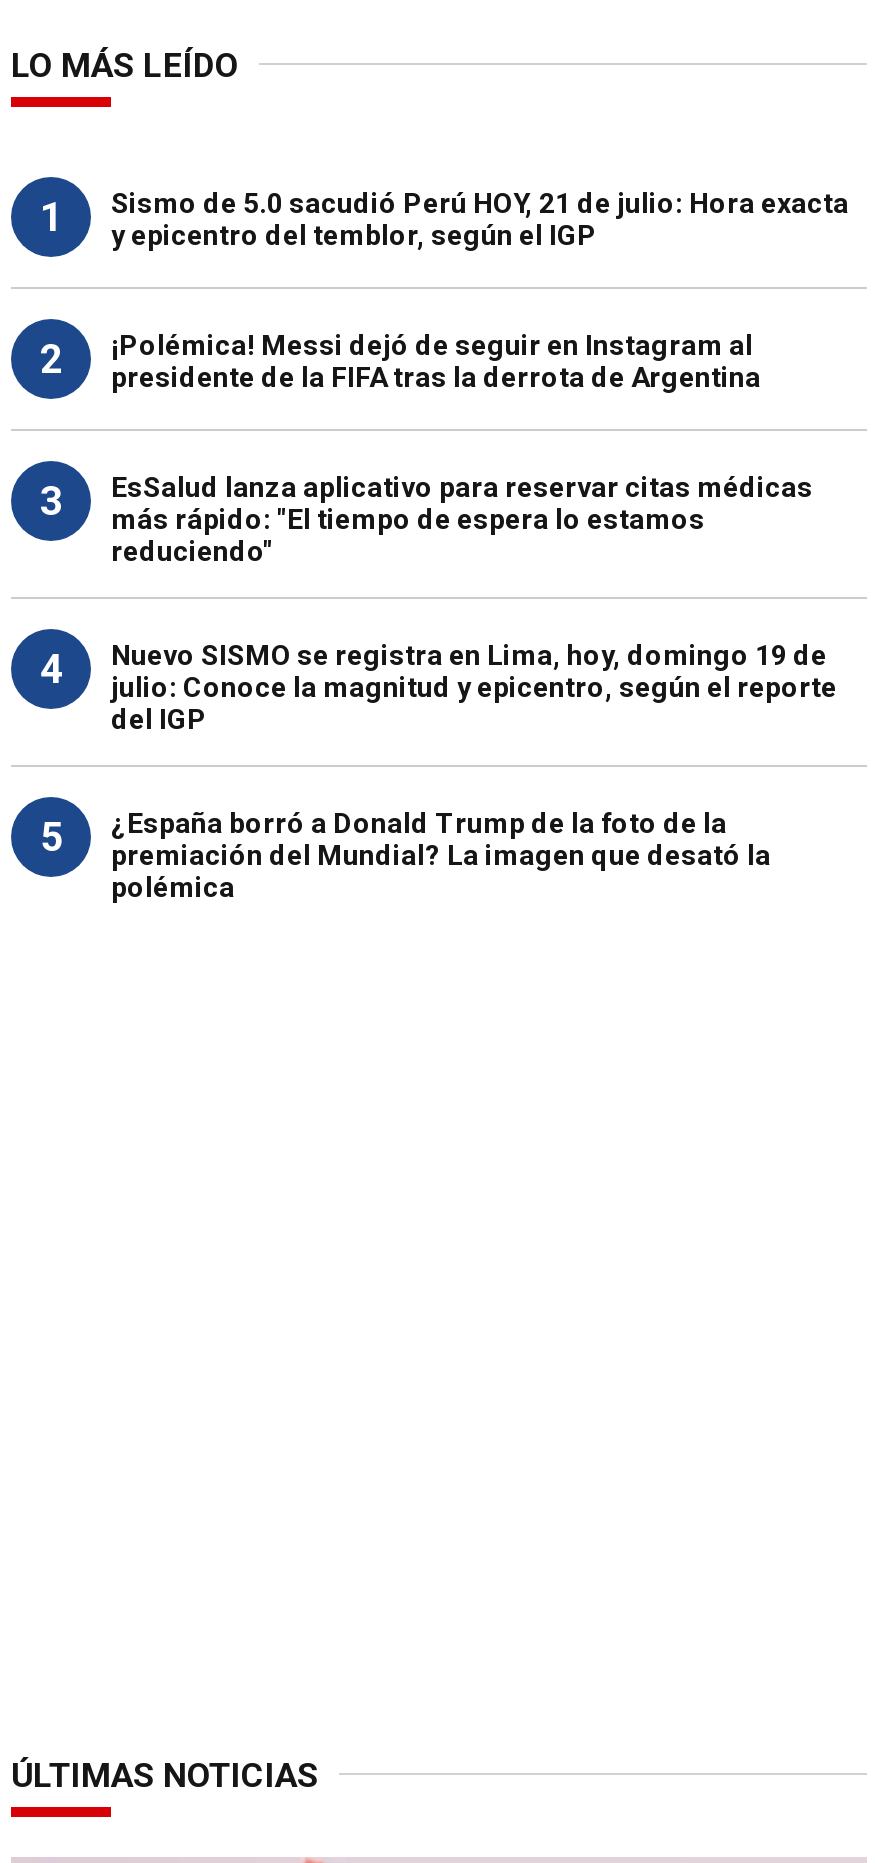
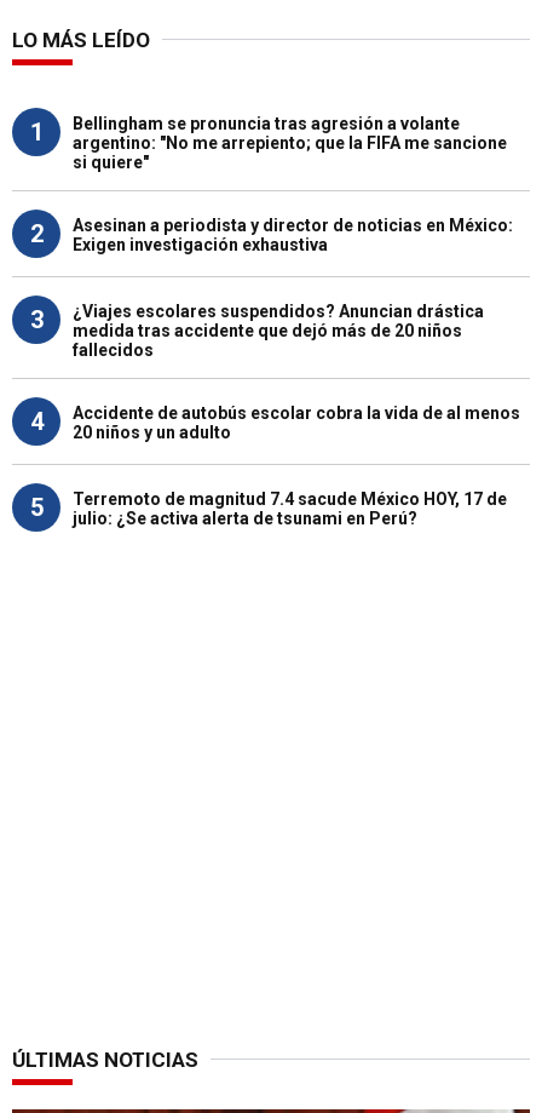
- Sismo de 5.0 sacudió Perú HOY, 21 de julio: Hora exacta
- y epicentro del temblor, según el IGP
+ Bellingham se pronuncia tras agresión a volante
+ argentino: "No me arrepiento; que la FIFA me sancione
+ si quiere"

- ¡Polémica! Messi dejó de seguir en Instagram al
- presidente de la FIFA tras la derrota de Argentina
+ Asesinan a periodista y director de noticias en México:
+ Exigen investigación exhaustiva

- EsSalud lanza aplicativo para reservar citas médicas
- más rápido: "El tiempo de espera lo estamos
- reduciendo"
+ ¿Viajes escolares suspendidos? Anuncian drástica
+ medida tras accidente que dejó más de 20 niños
+ fallecidos

- Nuevo SISMO se registra en Lima, hoy, domingo 19 de
- julio: Conoce la magnitud y epicentro, según el reporte
- del IGP
+ Accidente de autobús escolar cobra la vida de al menos
+ 20 niños y un adulto

- ¿España borró a Donald Trump de la foto de la
- premiación del Mundial? La imagen que desató la
- polémica
+ Terremoto de magnitud 7.4 sacude México HOY, 17 de
+ julio: ¿Se activa alerta de tsunami en Perú?
